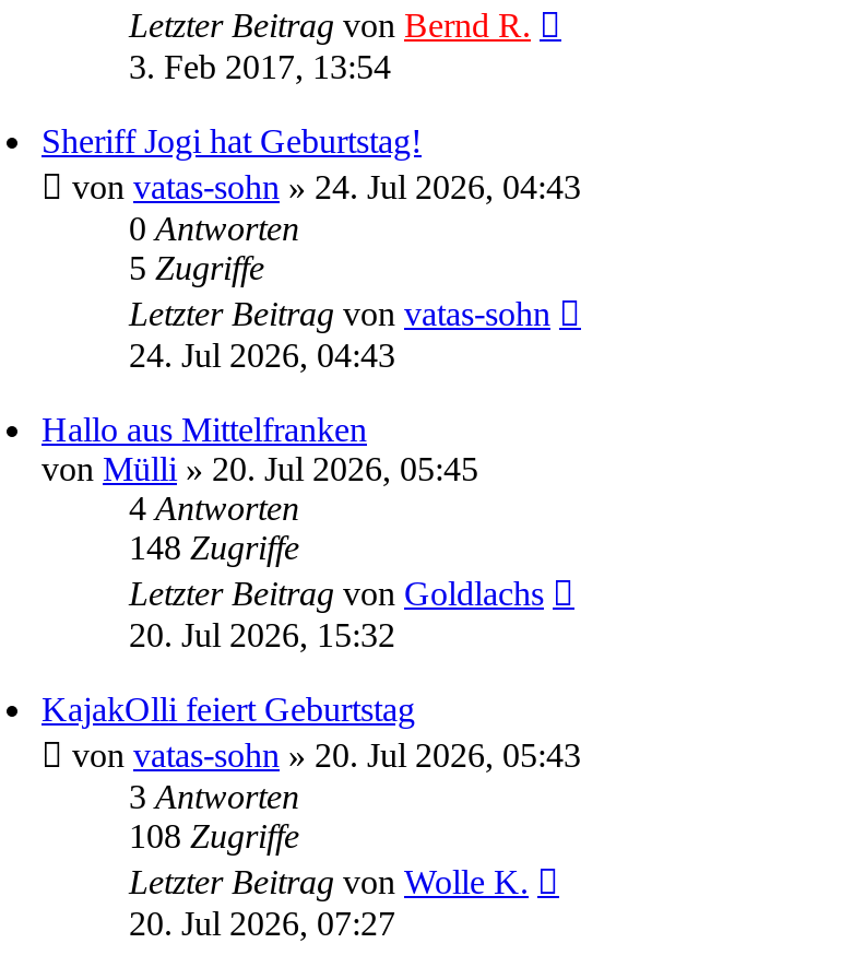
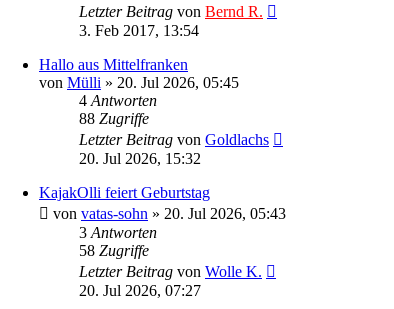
- Sheriff Jogi hat Geburtstag!
- von vatas-sohn» 24. Jul 2026, 04:43
- 0 Antworten
- 5 Zugriffe
- Letzter Beitrag von vatas-sohn
- 24. Jul 2026, 04:43

- 148 Zugriffe
+ 88 Zugriffe

- 108 Zugriffe
+ 58 Zugriffe
